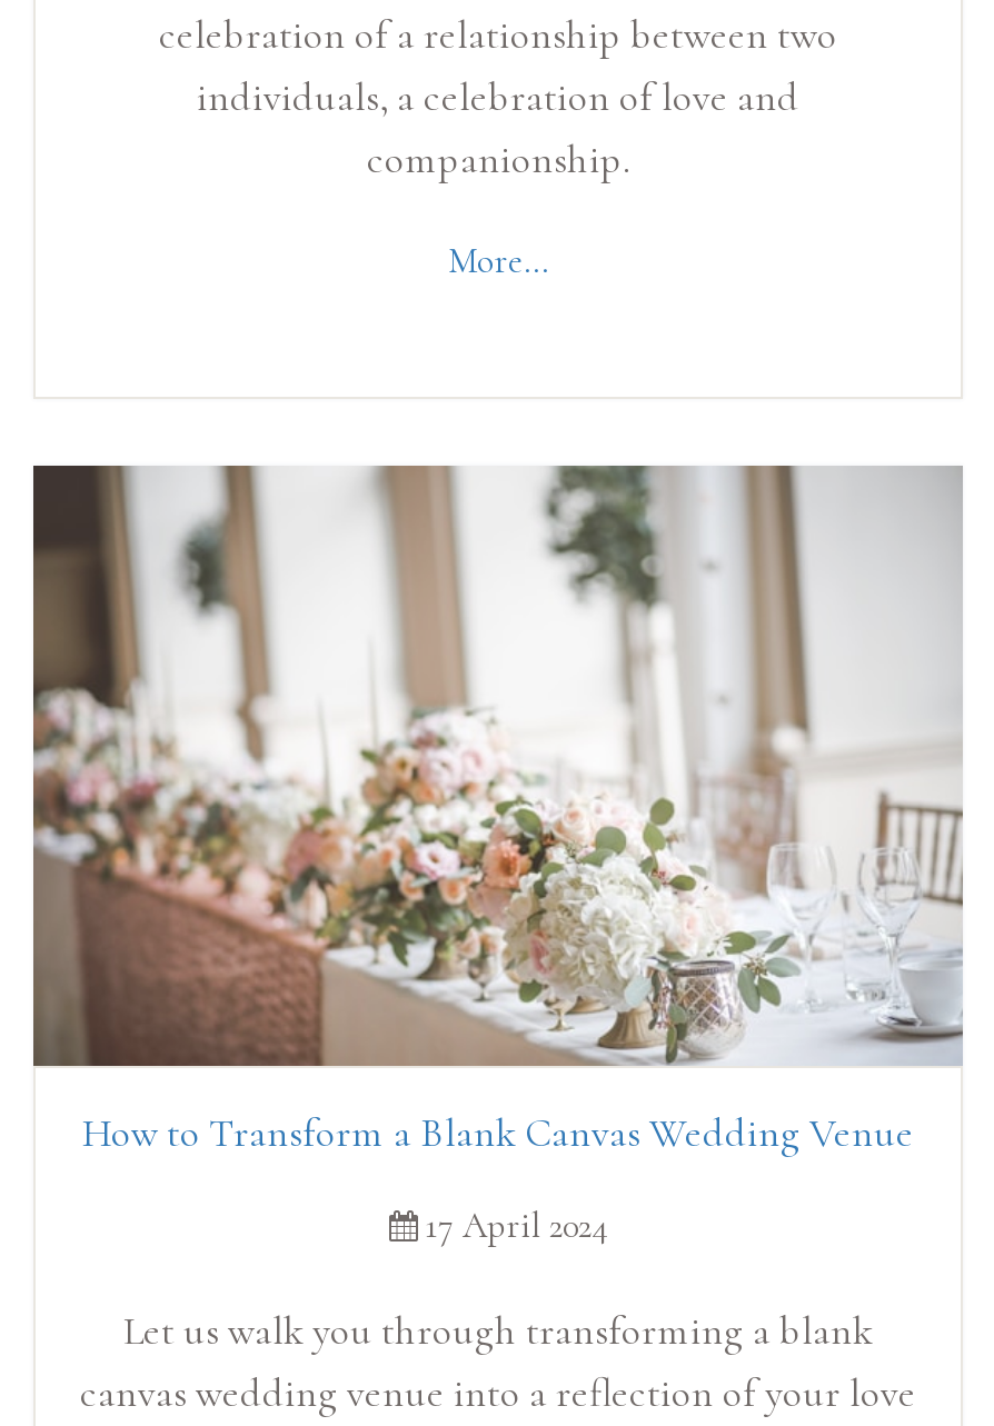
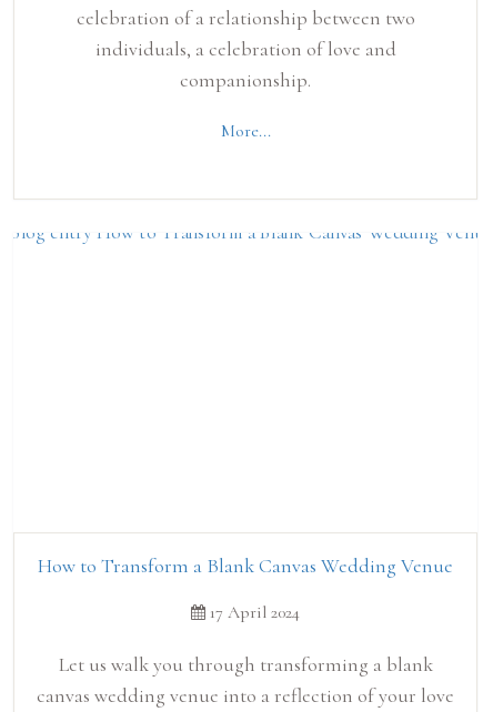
- [image]
